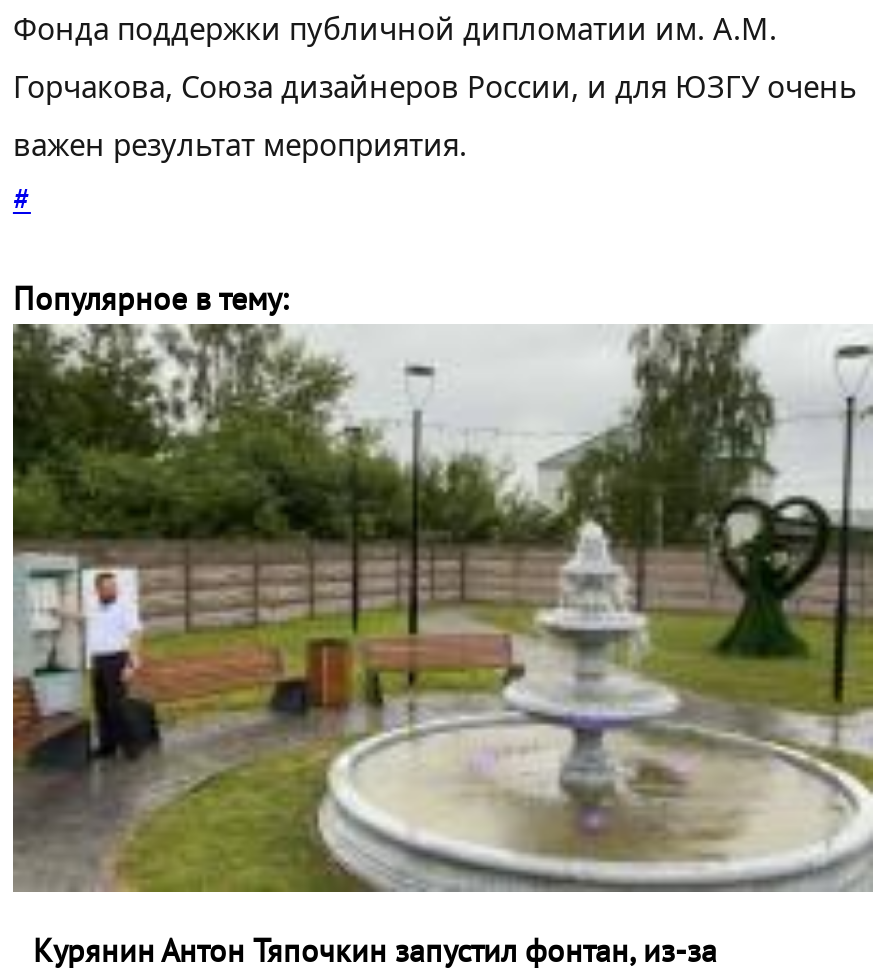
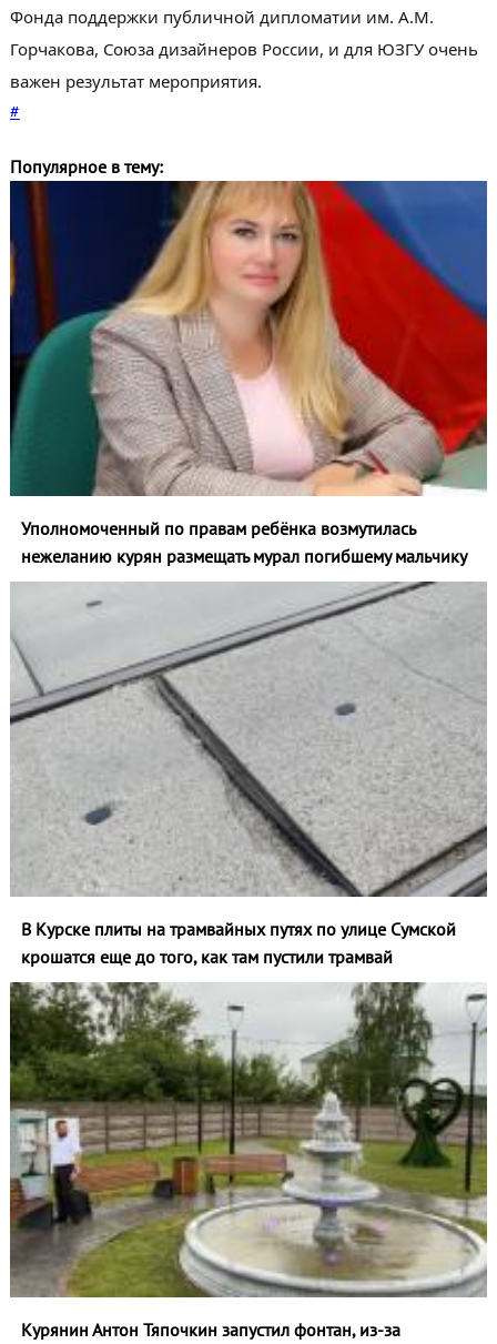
+ [image]
+ Уполномоченный по правам ребёнка возмутилась
+ нежеланию курян размещать мурал погибшему мальчику

+ [image]
+ В Курске плиты на трамвайных путях по улице Сумской
+ крошатся еще до того, как там пустили трамвай
